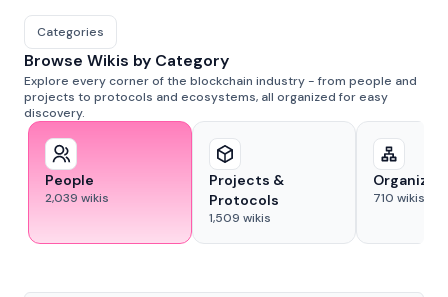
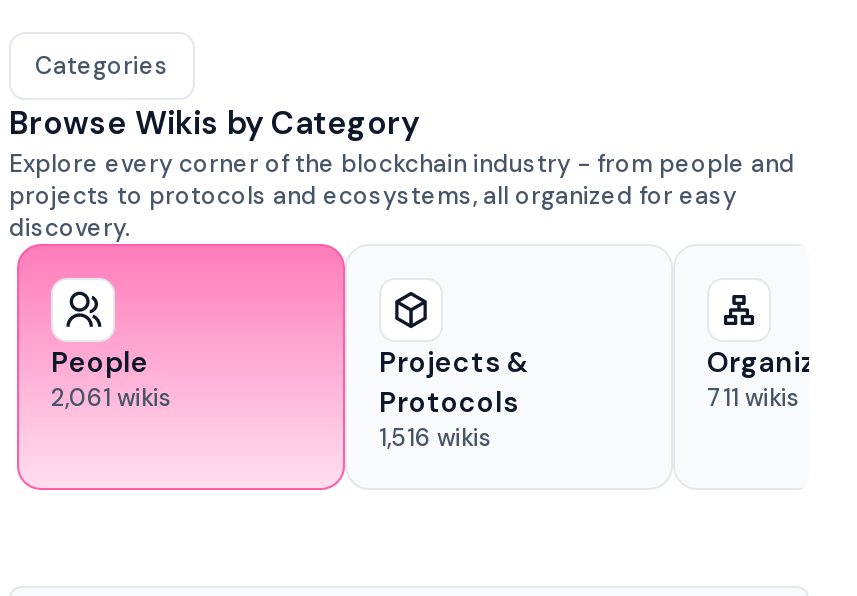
- 2,039 wikis
+ 2,061 wikis

- 710 wikis
+ 711 wikis

- 1,509 wikis
+ 1,516 wikis
